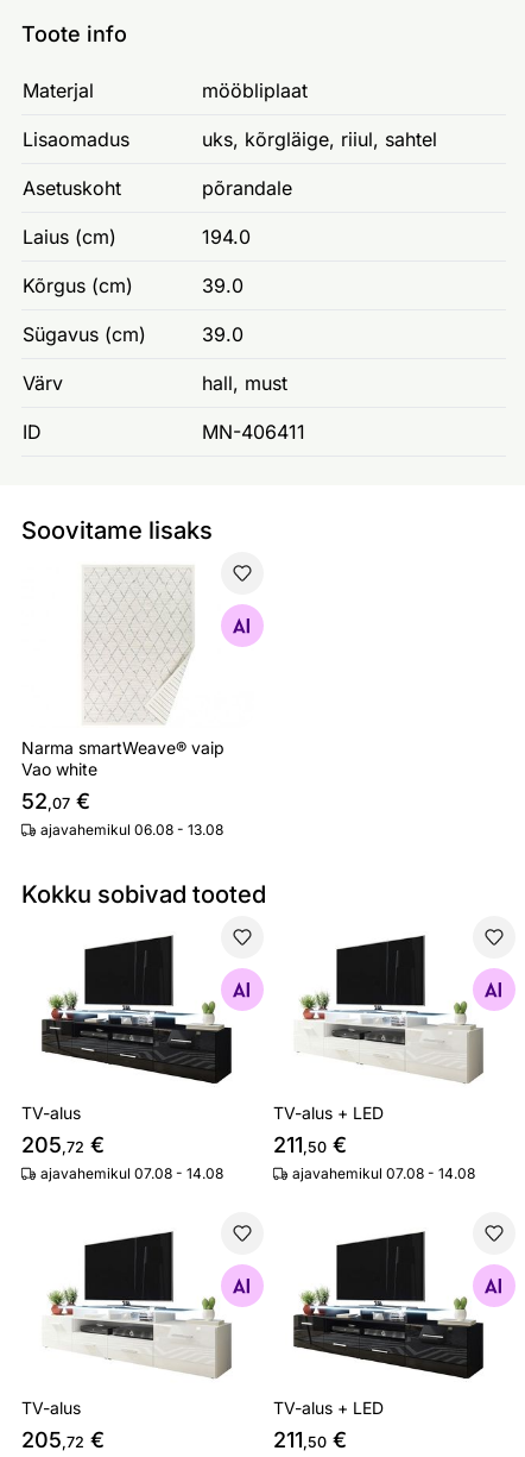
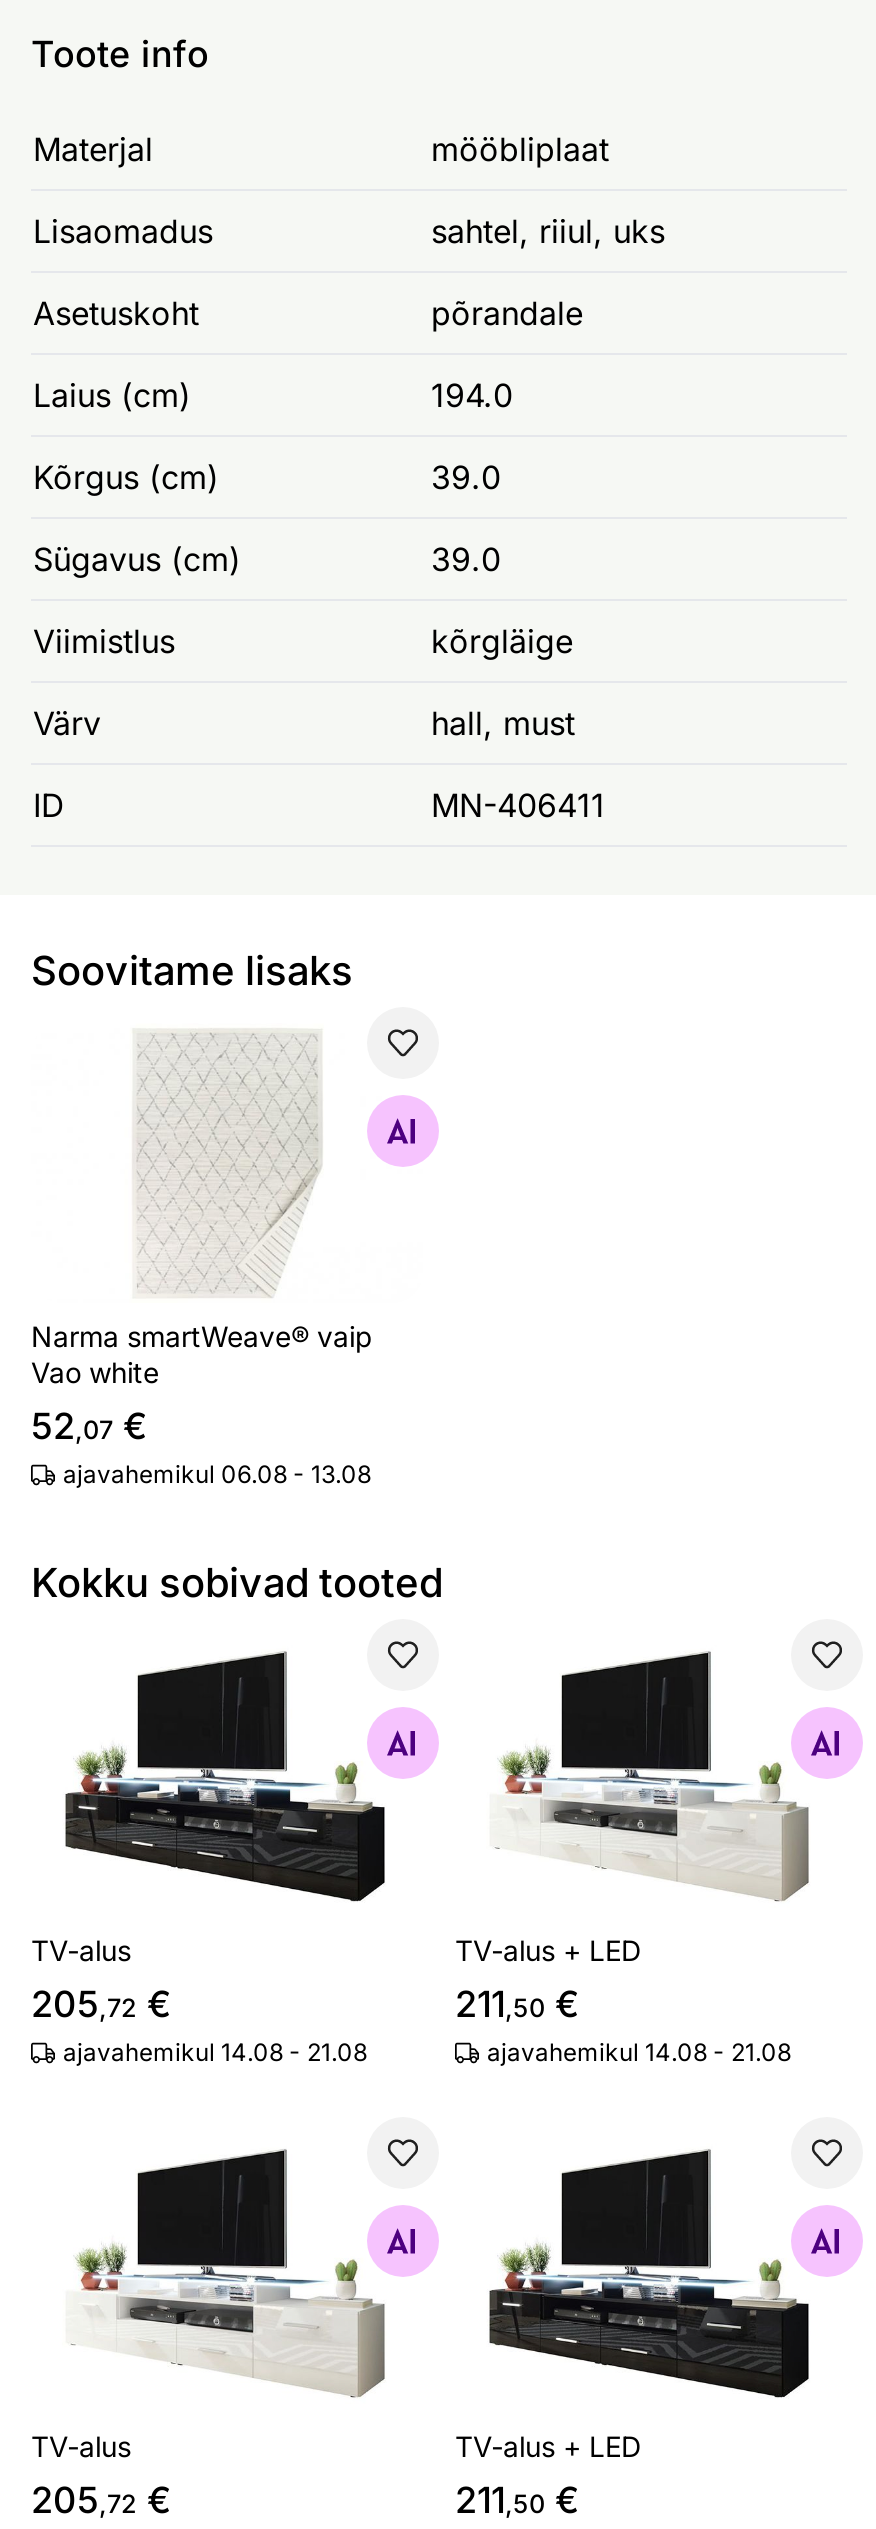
- uks, kõrgläige, riiul, sahtel
+ sahtel, riiul, uks

+ Viimistlus
+ kõrgläige

- ajavahemikul 07.08 - 14.08
+ ajavahemikul 14.08 - 21.08

- ajavahemikul 07.08 - 14.08
+ ajavahemikul 14.08 - 21.08
